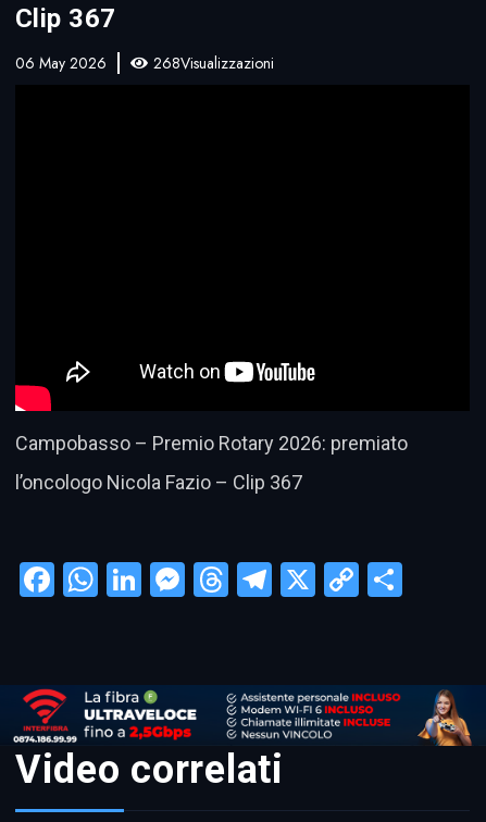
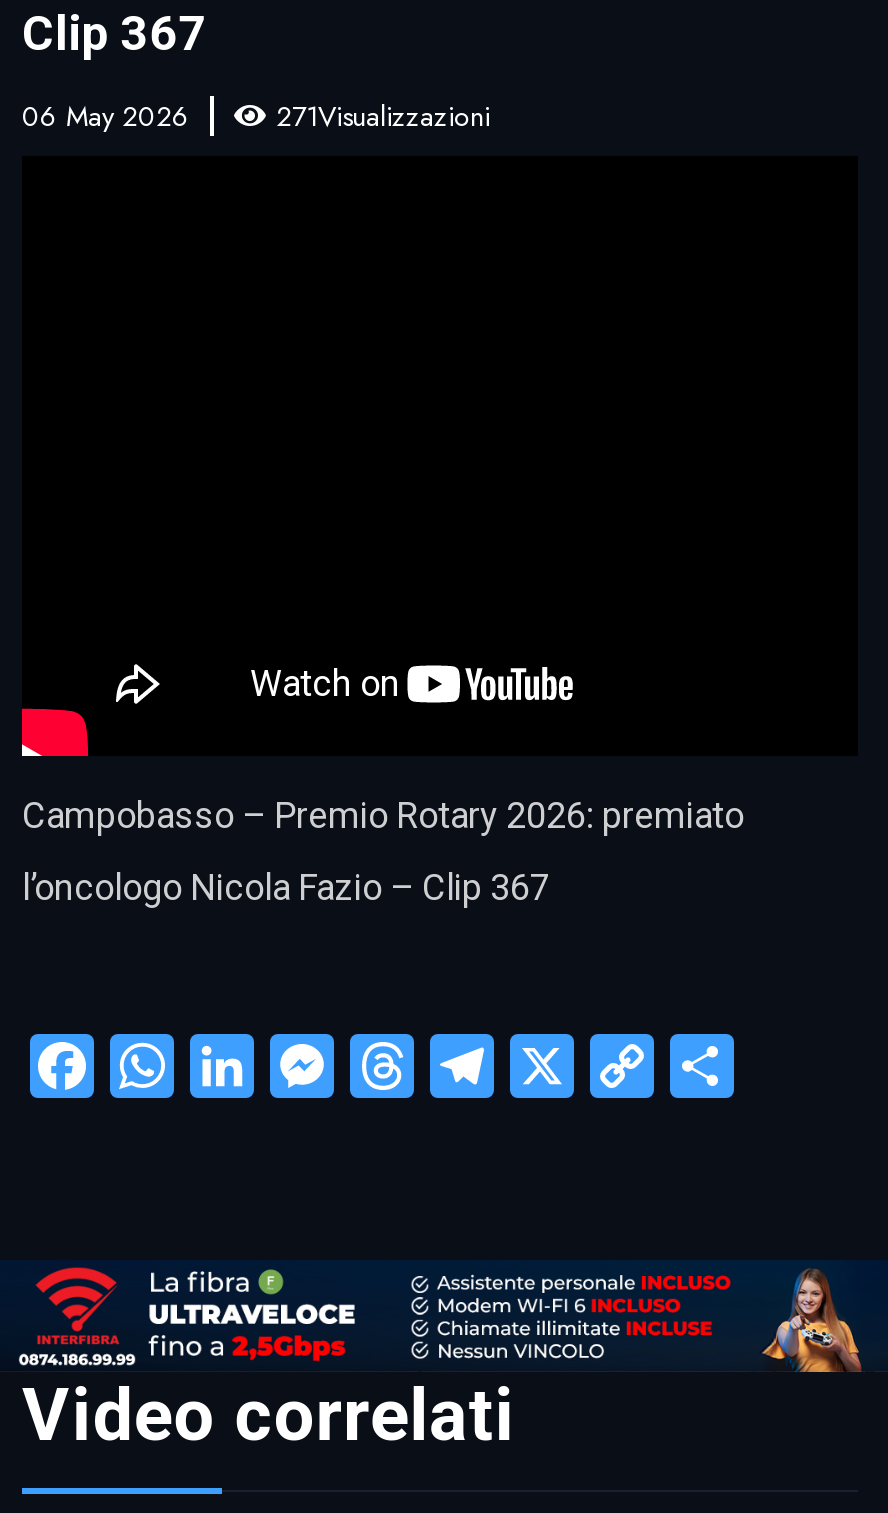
- 268Visualizzazioni
+ 271Visualizzazioni
